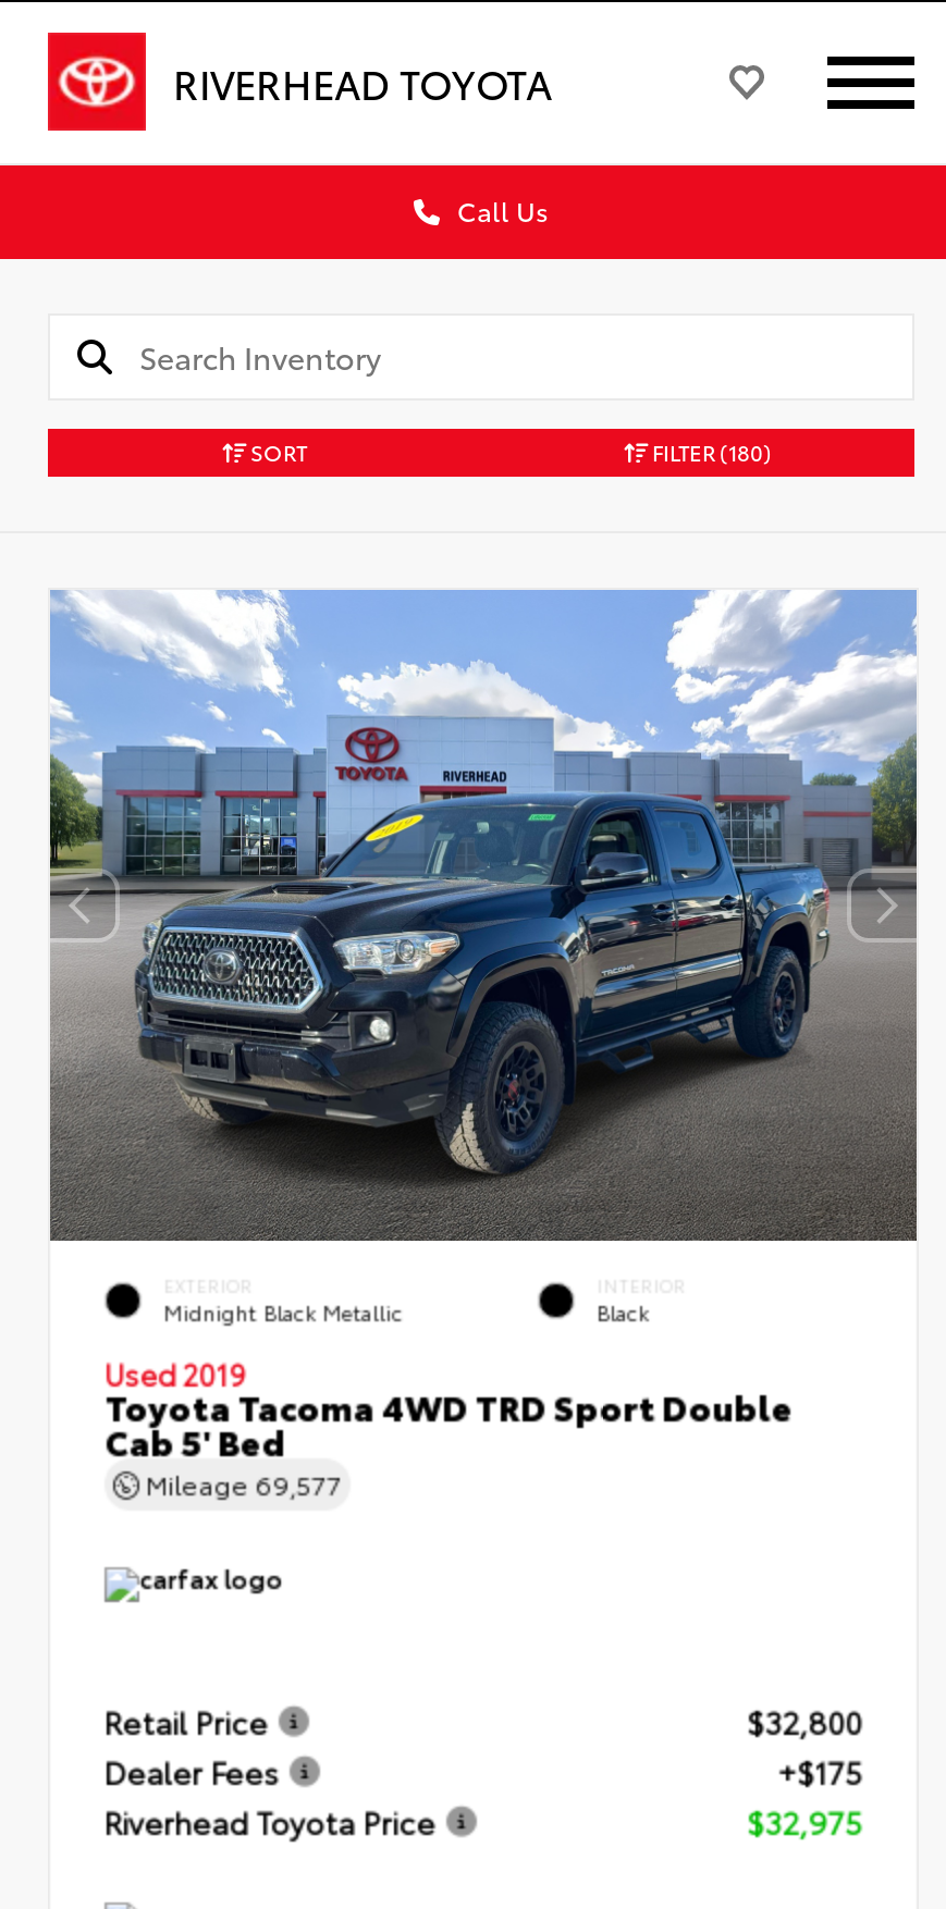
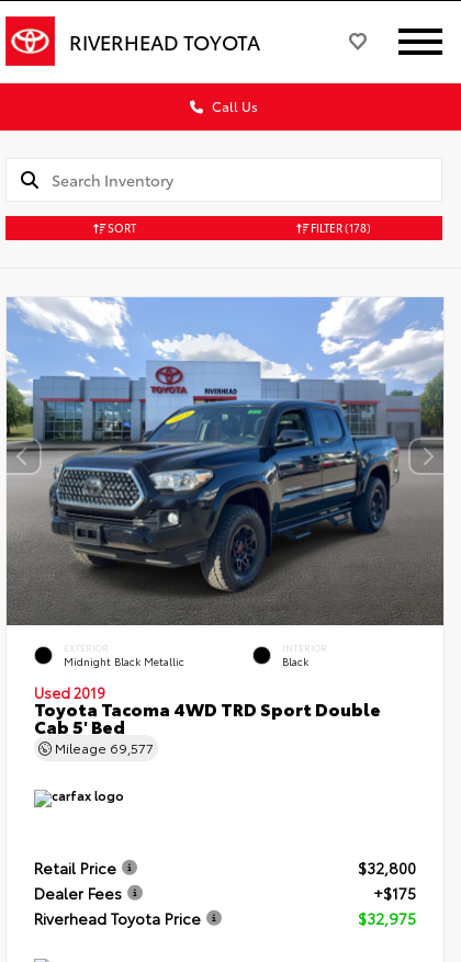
- FILTER (180)
+ FILTER (178)
